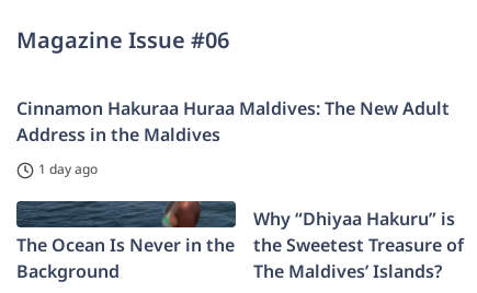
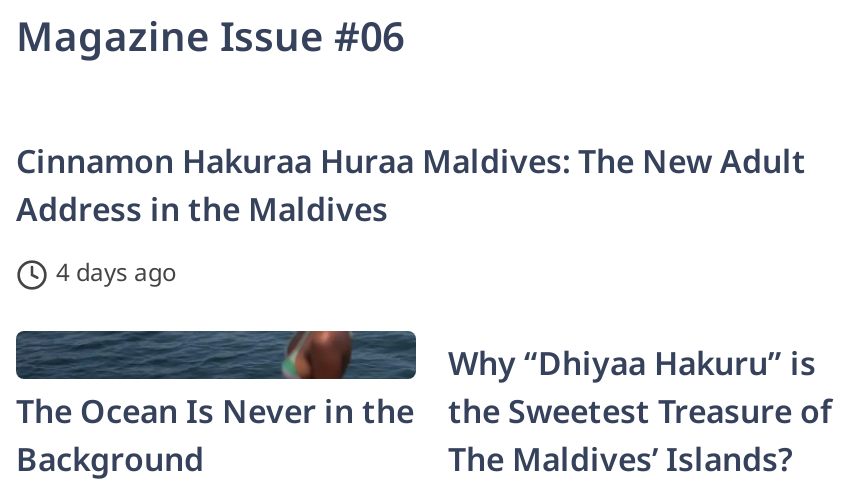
- 1 day ago
+ 4 days ago
